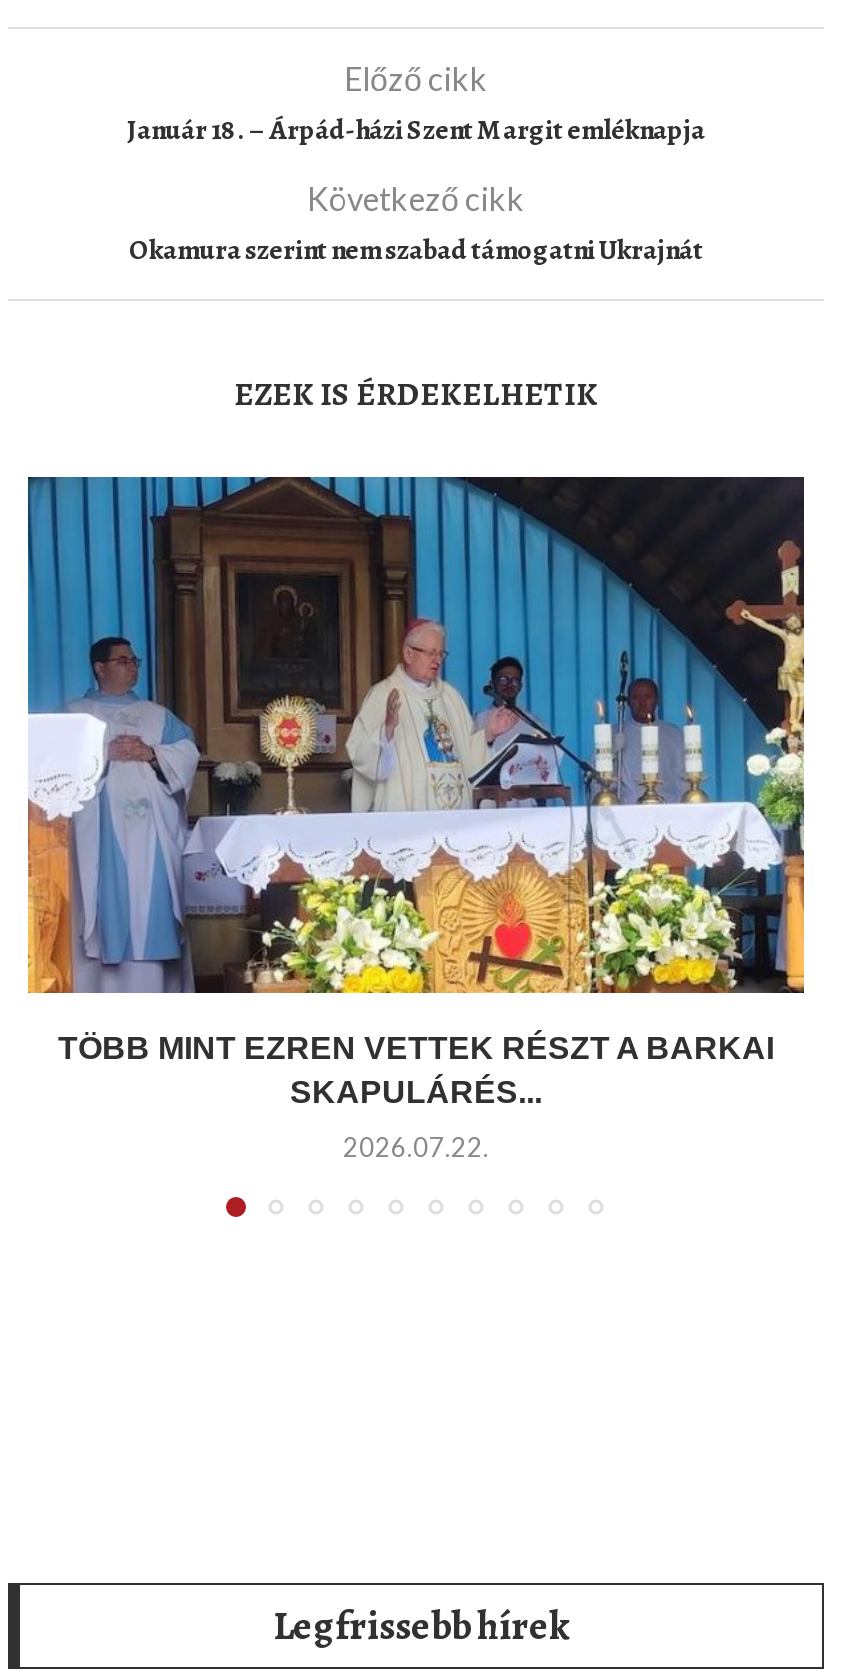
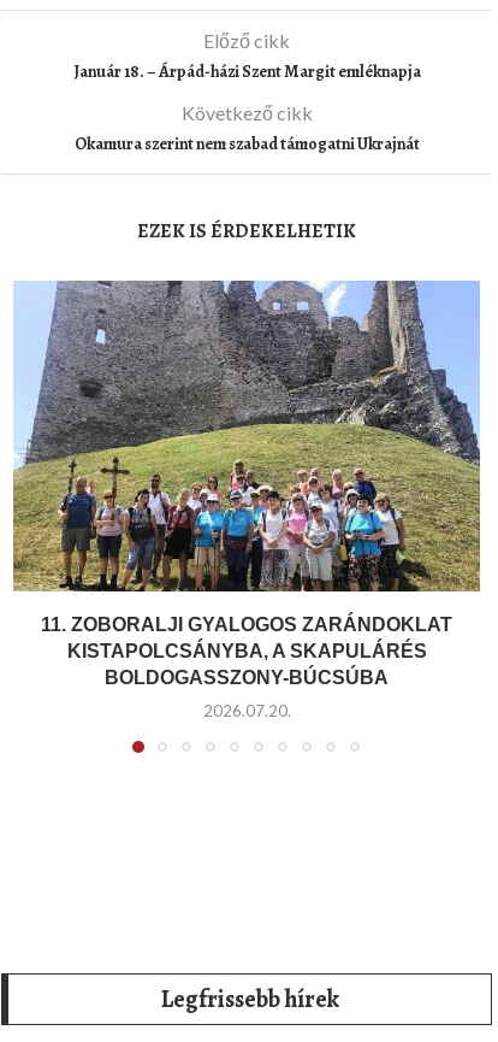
- [image]
- TÖBB MINT EZREN VETTEK RÉSZT A BARKAI
- SKAPULÁRÉS...
+ [image]
+ 11. ZOBORALJI GYALOGOS ZARÁNDOKLAT
+ KISTAPOLCSÁNYBA, A SKAPULÁRÉS
+ BOLDOGASSZONY-BÚCSÚBA

- 2026.07.22.
+ 2026.07.20.
